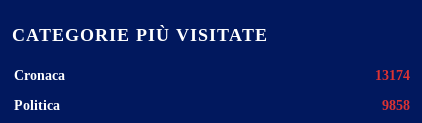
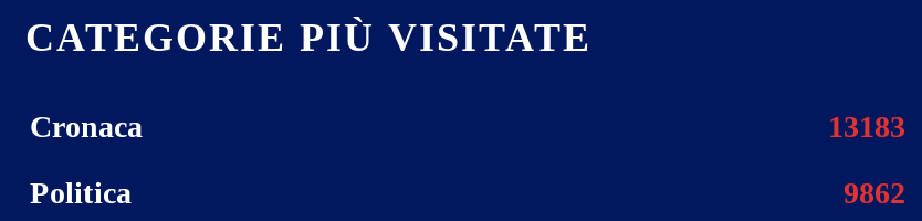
- 13174
+ 13183

- 9858
+ 9862
